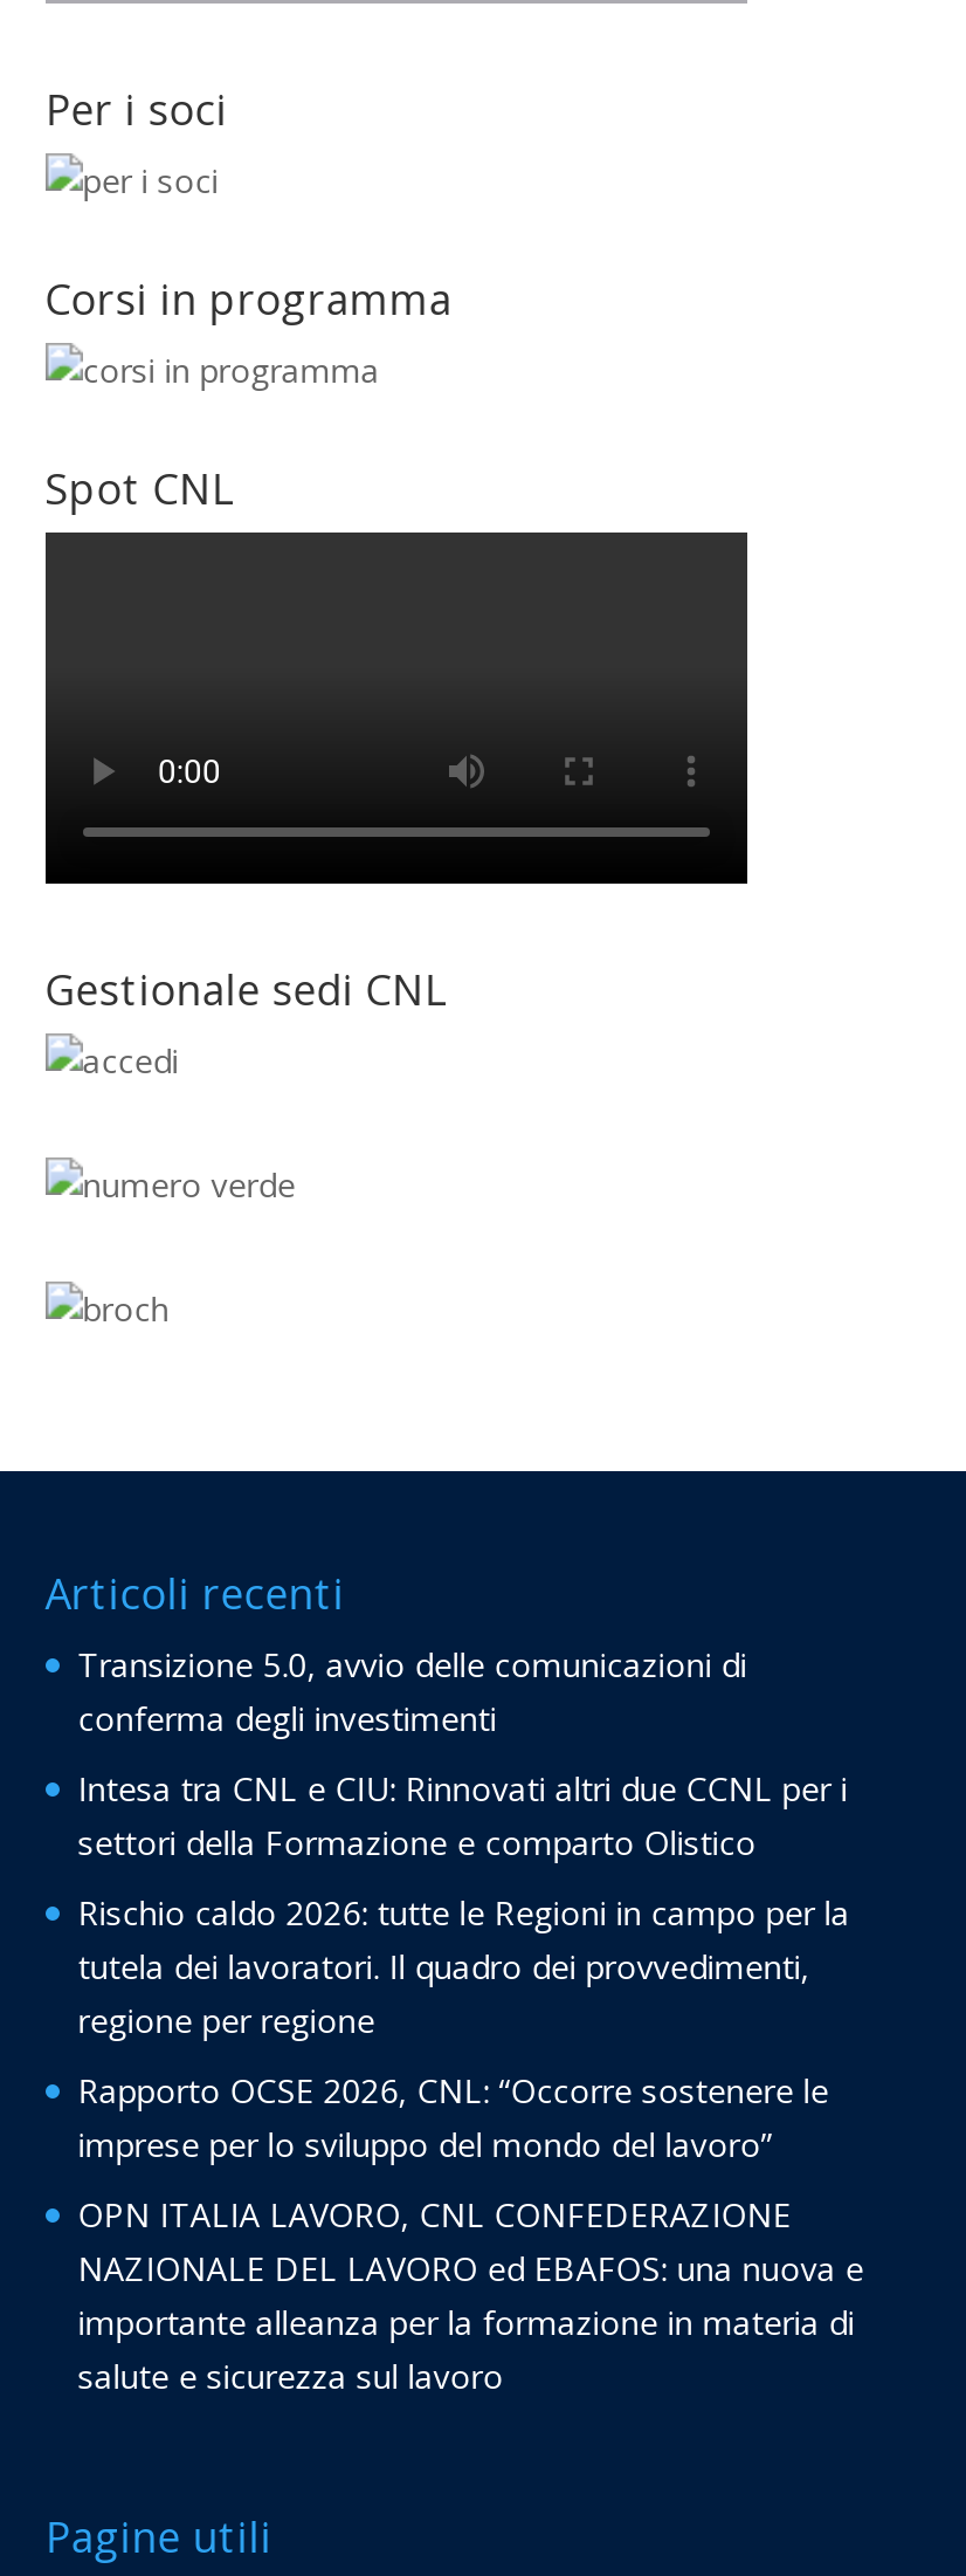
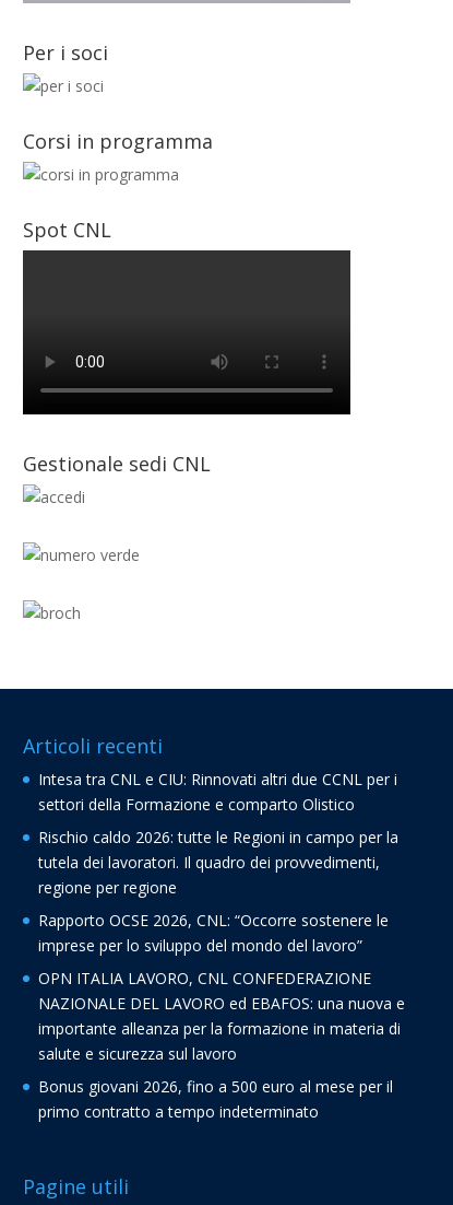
- Transizione 5.0, avvio delle comunicazioni di
- conferma degli investimenti

moved up: Intesa tra CNL e CIU: Rinnovati altri due CCNL per i | settori della Formazione e comparto Olistico | Rischio caldo 2026: tutte le Regioni in campo per la | ... | importante alleanza per la formazione in materia di | salute e sicurezza sul lavoro

+ Bonus giovani 2026, fino a 500 euro al mese per il
+ primo contratto a tempo indeterminato
